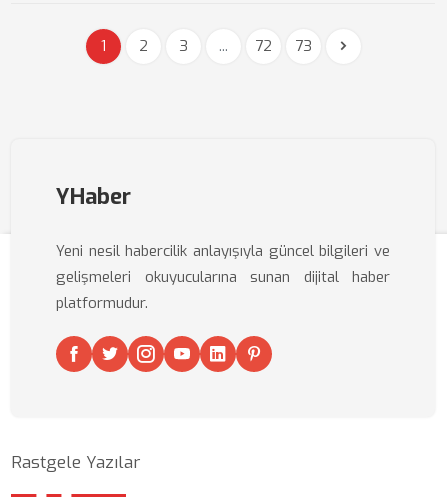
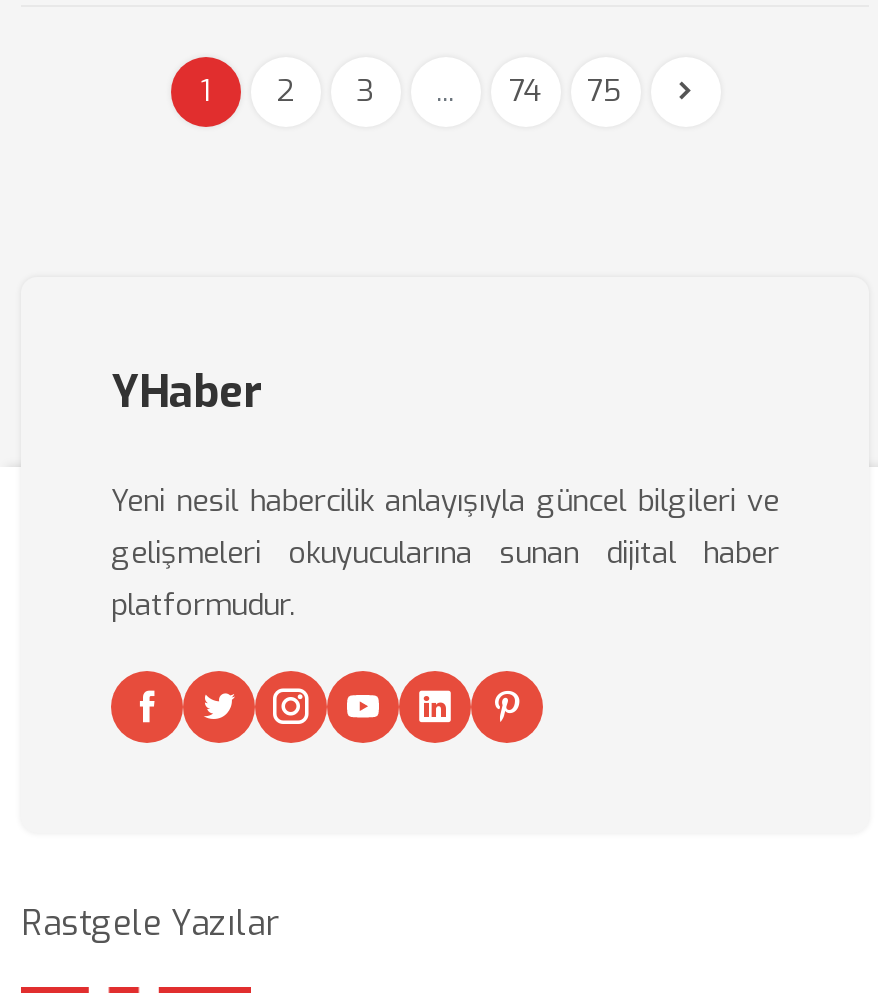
- 72
+ 74

- 73
+ 75
